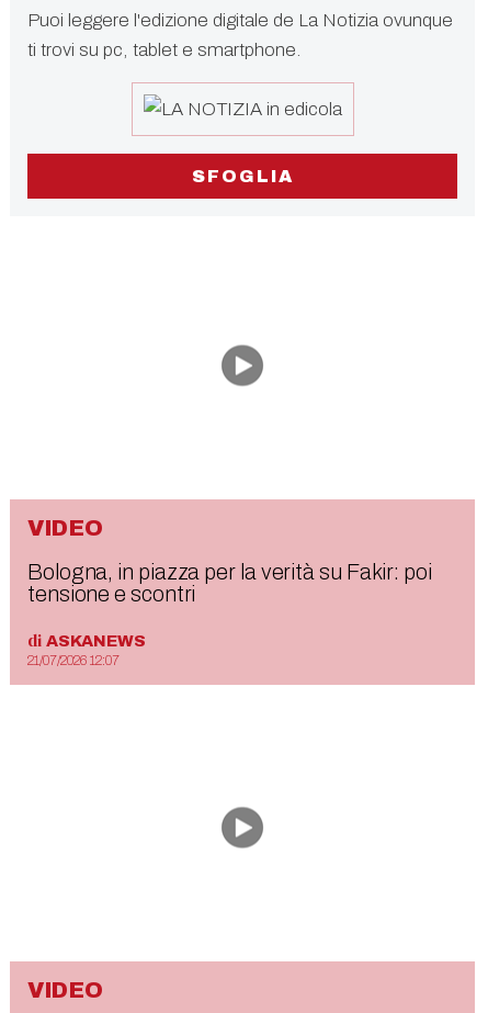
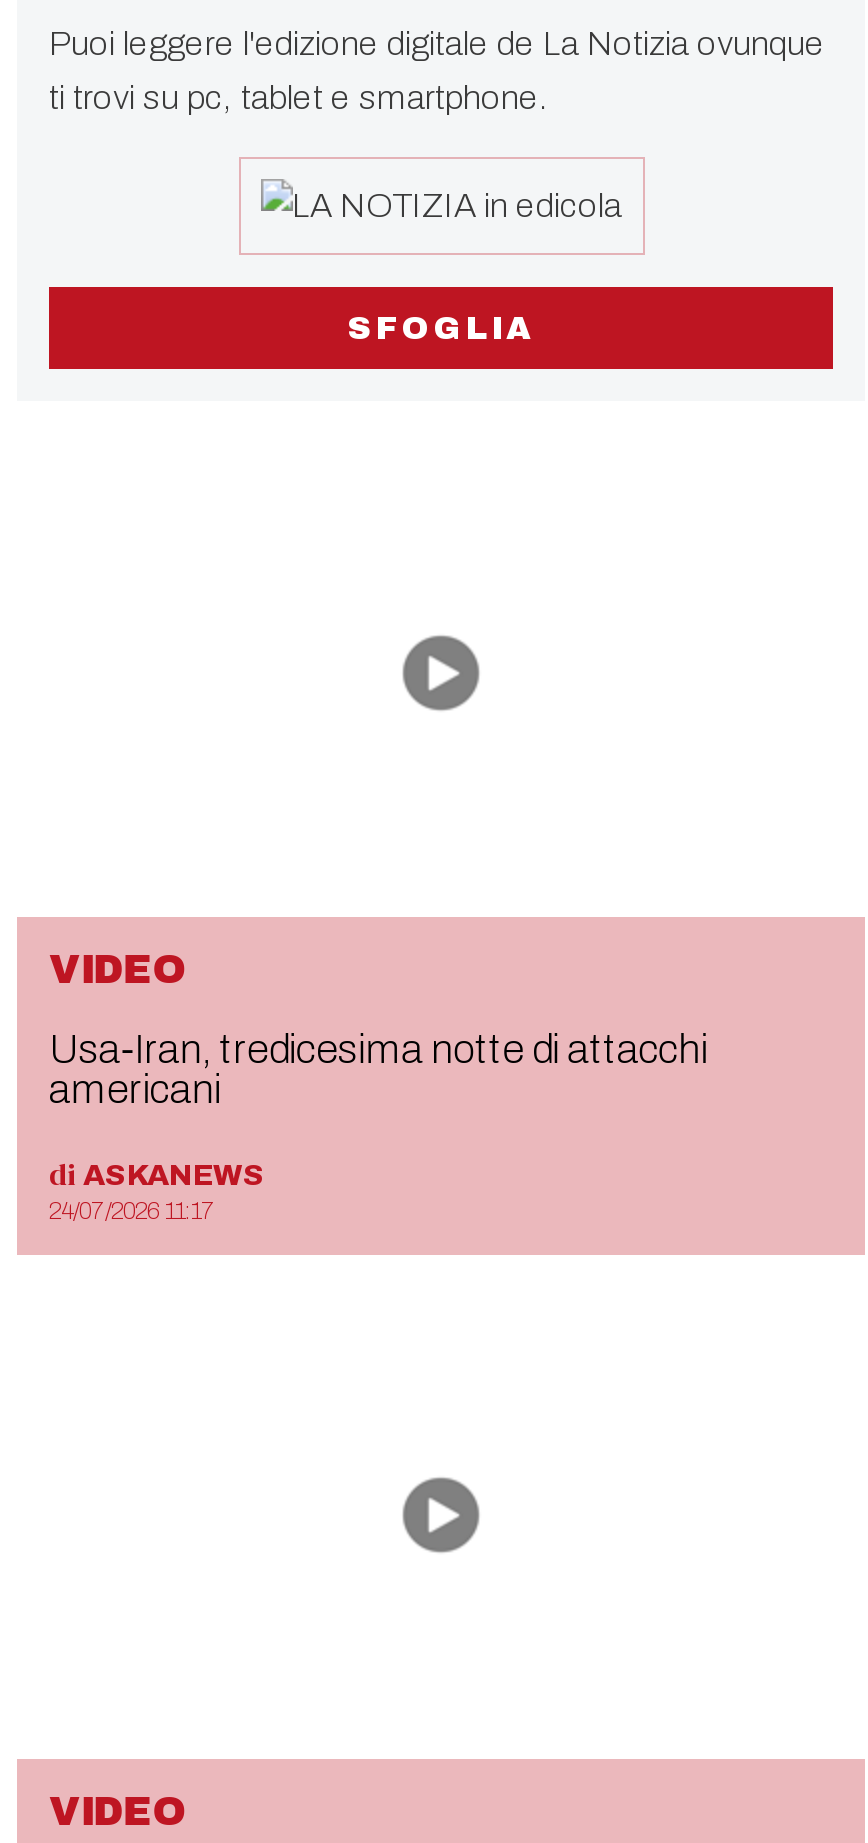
- Bologna, in piazza per la verità su Fakir: poi
- tensione e scontri
+ Usa-Iran, tredicesima notte di attacchi
+ americani

- 21/07/2026 12:07
+ 24/07/2026 11:17
